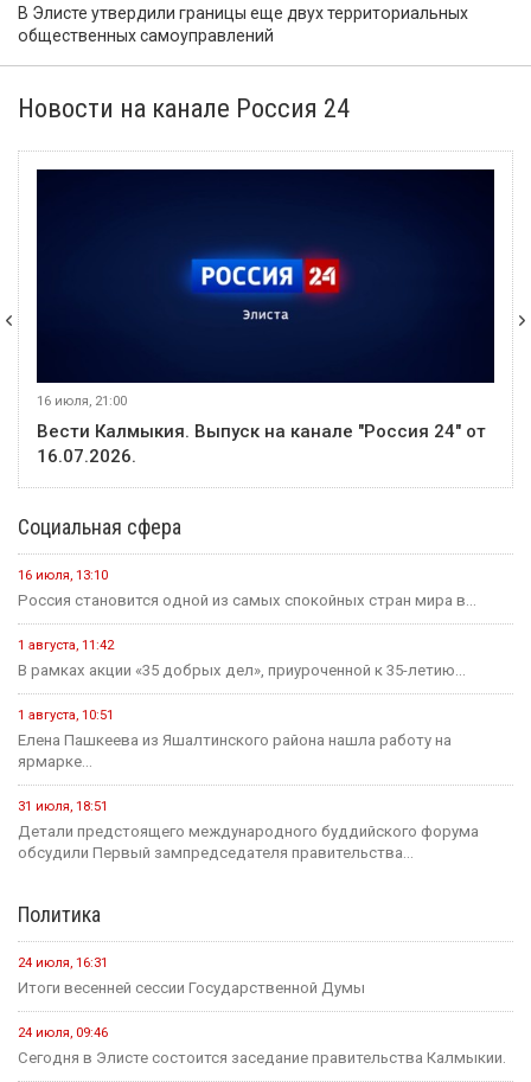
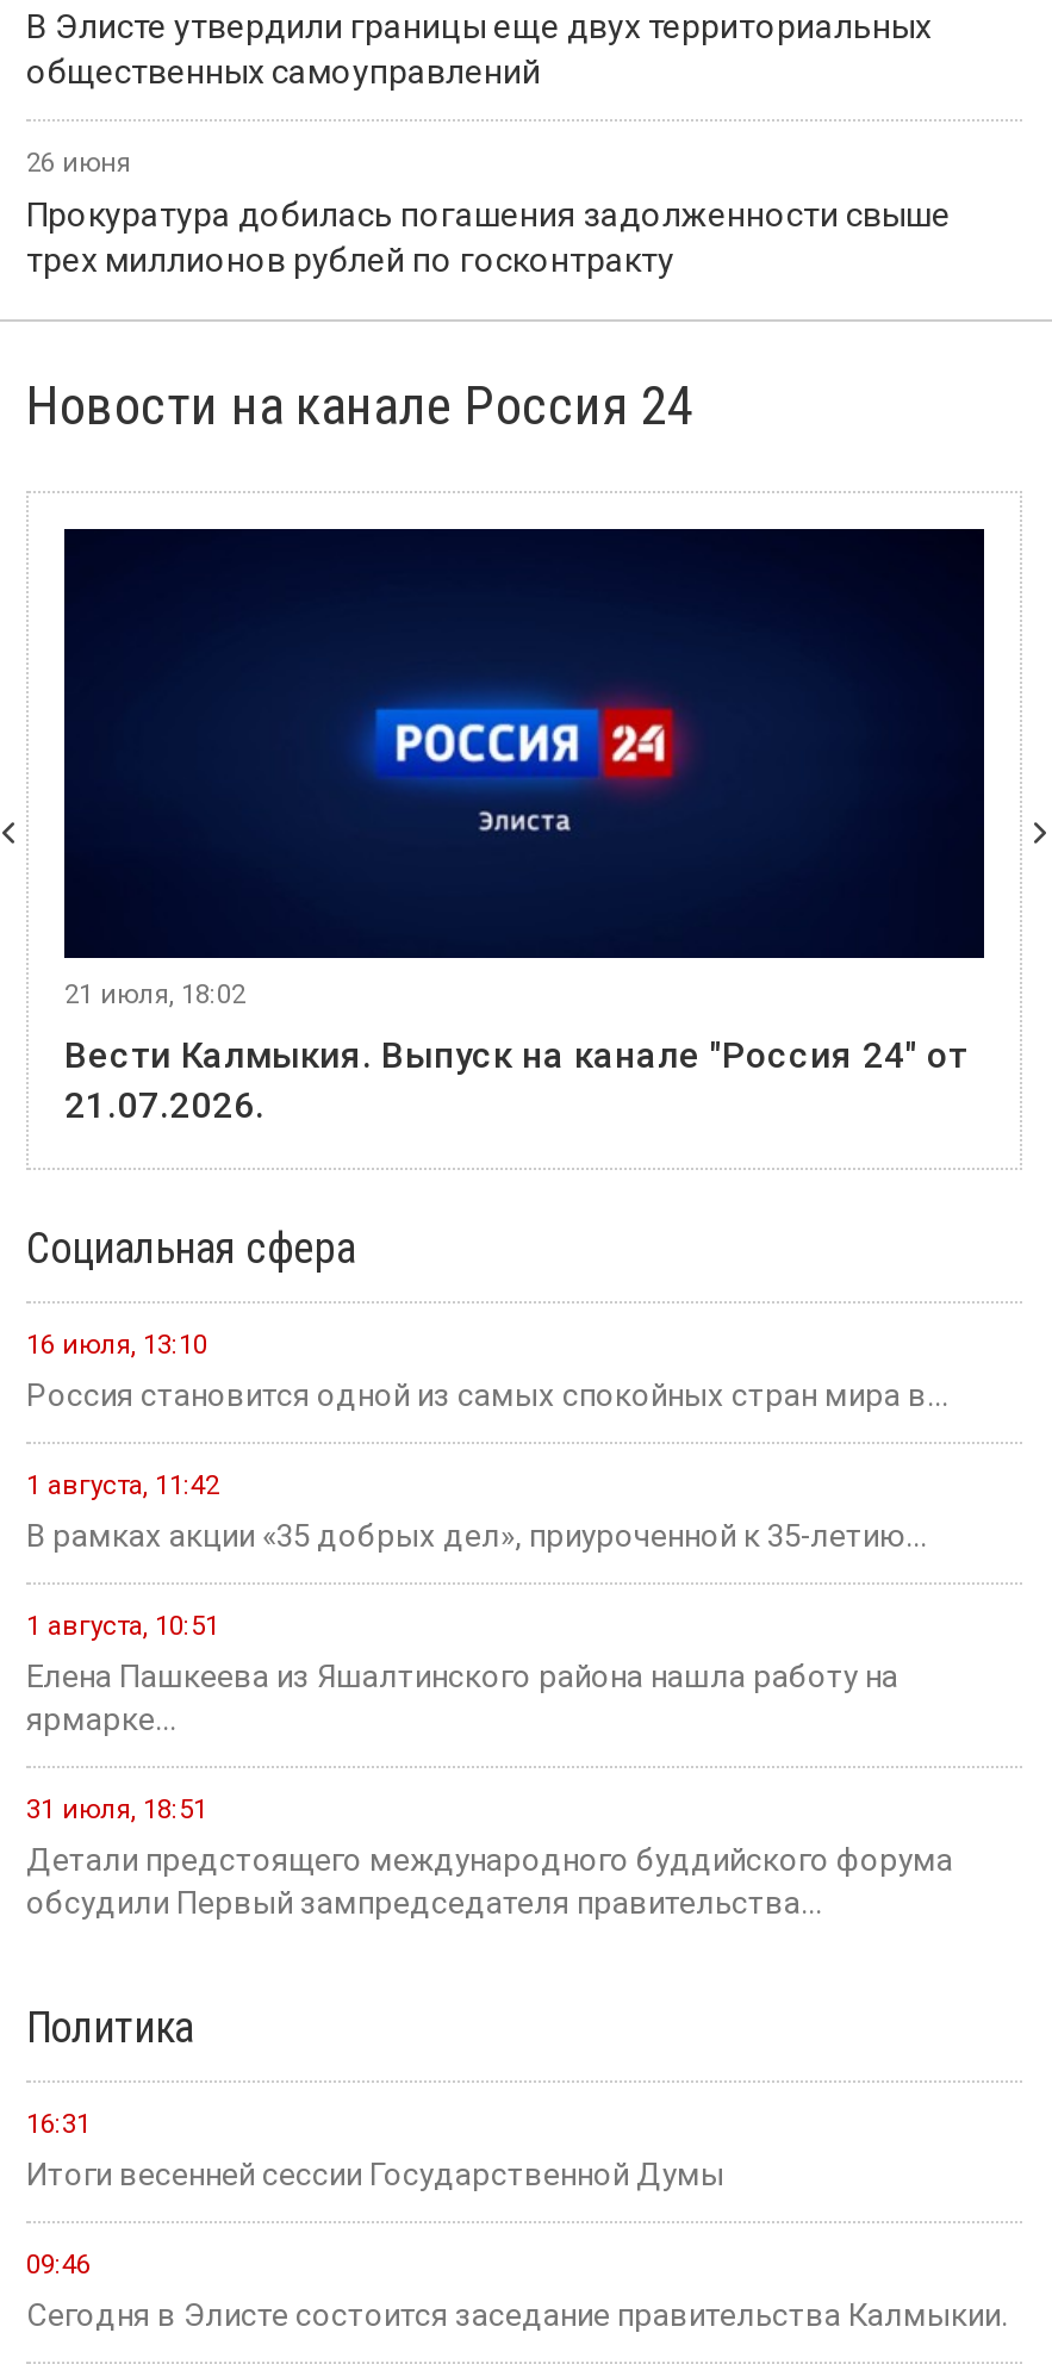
+ 26 июня
+ Прокуратура добилась погашения задолженности свыше
+ трех миллионов рублей по госконтракту

- 16 июля, 21:00
+ 21 июля, 18:02

- 16.07.2026.
+ 21.07.2026.

- 24 июля, 16:31
+ 16:31

- 24 июля, 09:46
+ 09:46
